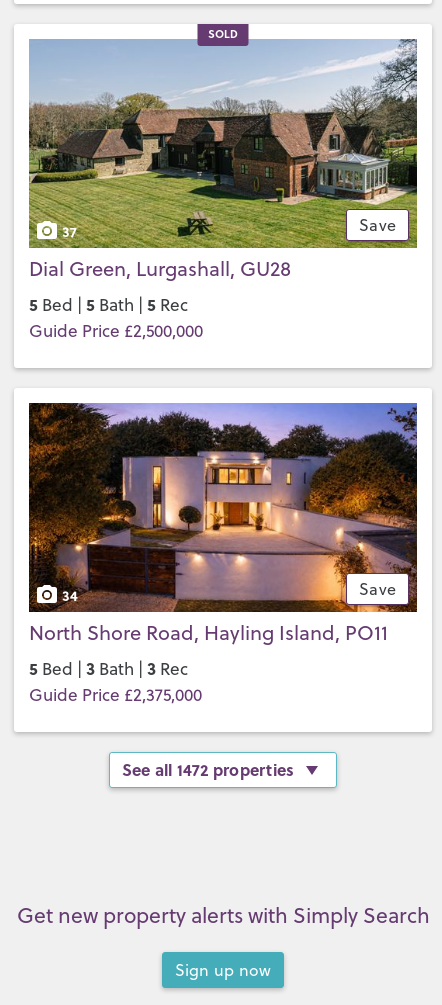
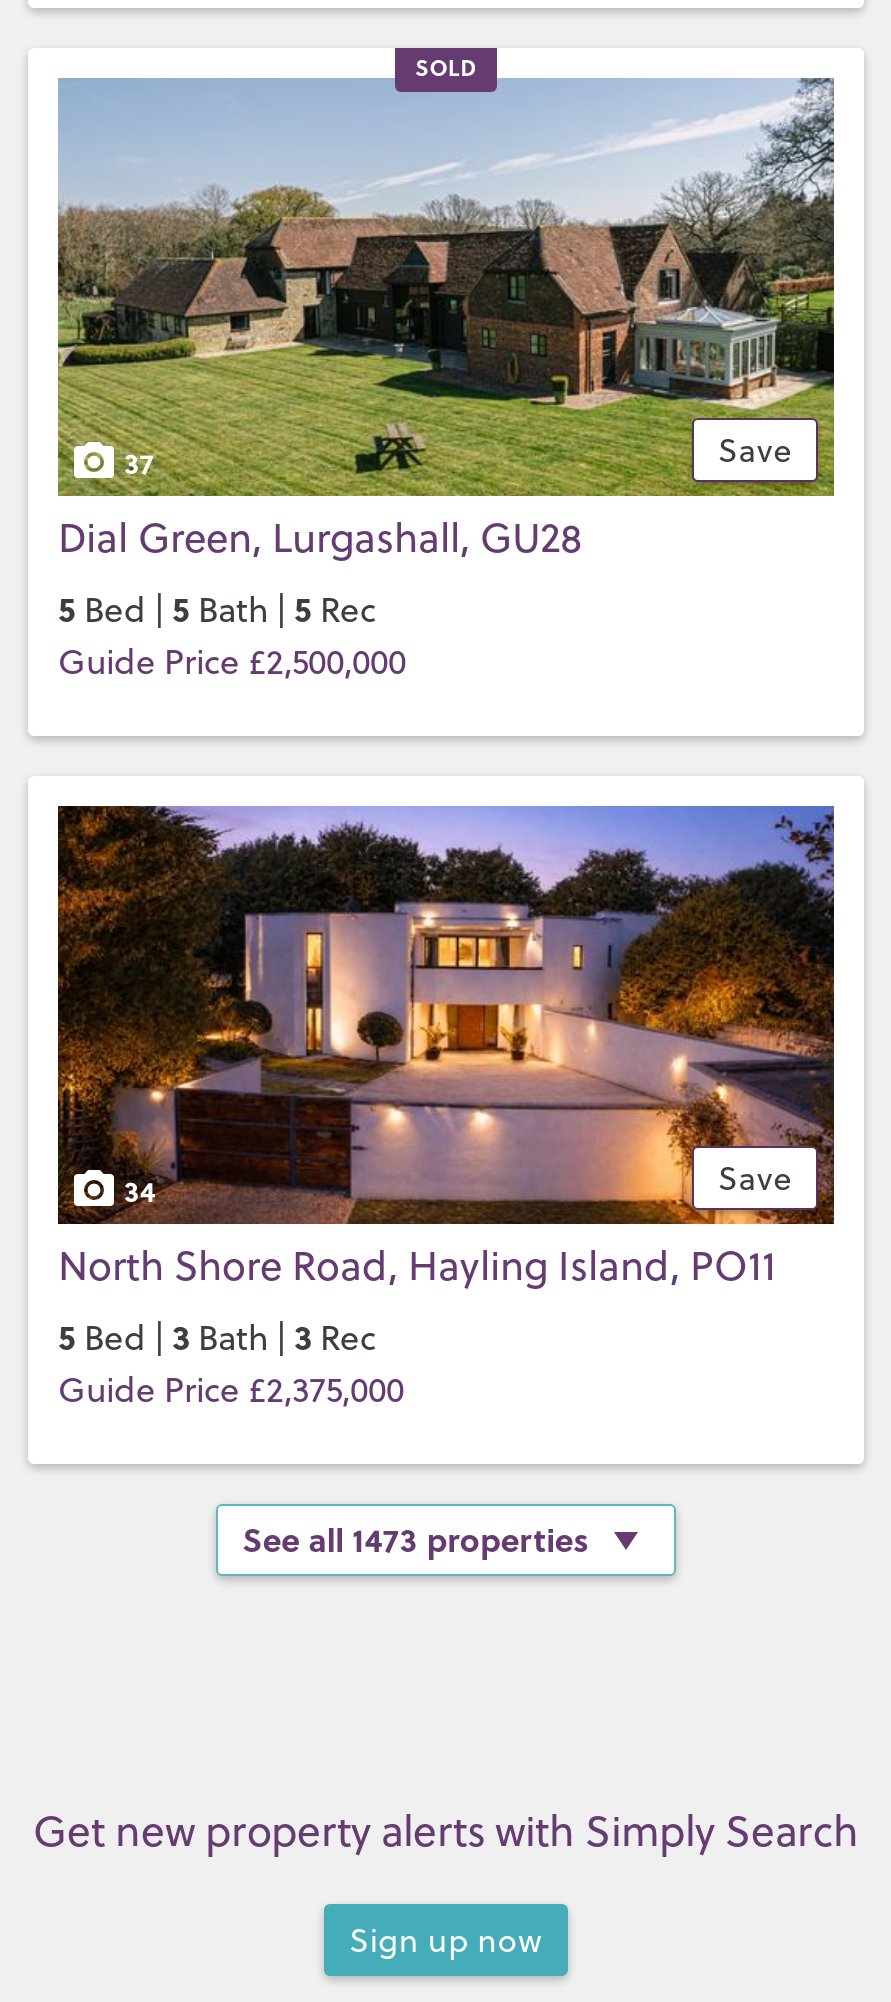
- See all 1472 properties
+ See all 1473 properties
